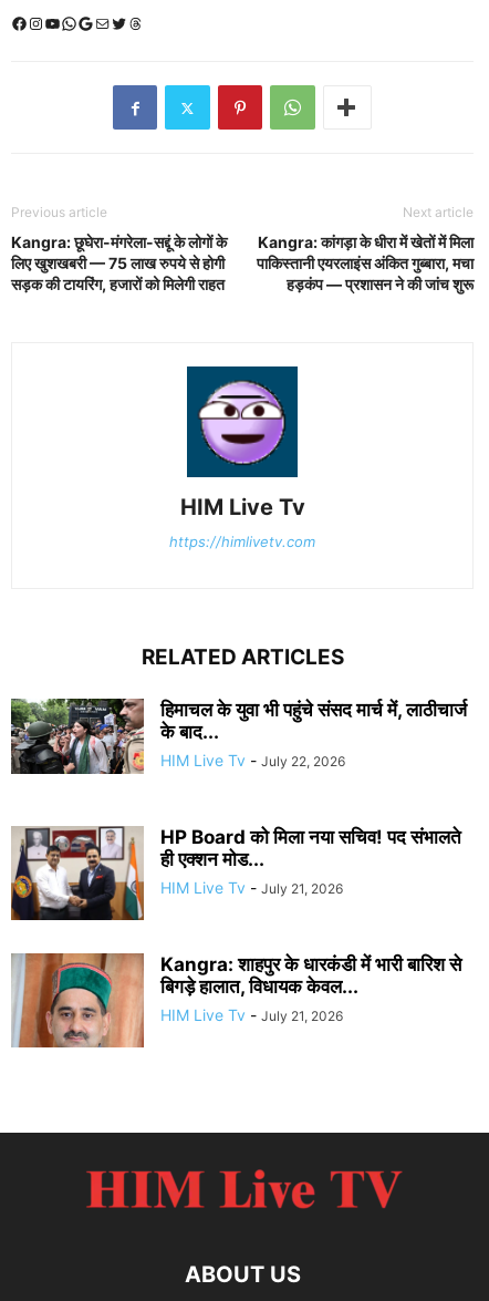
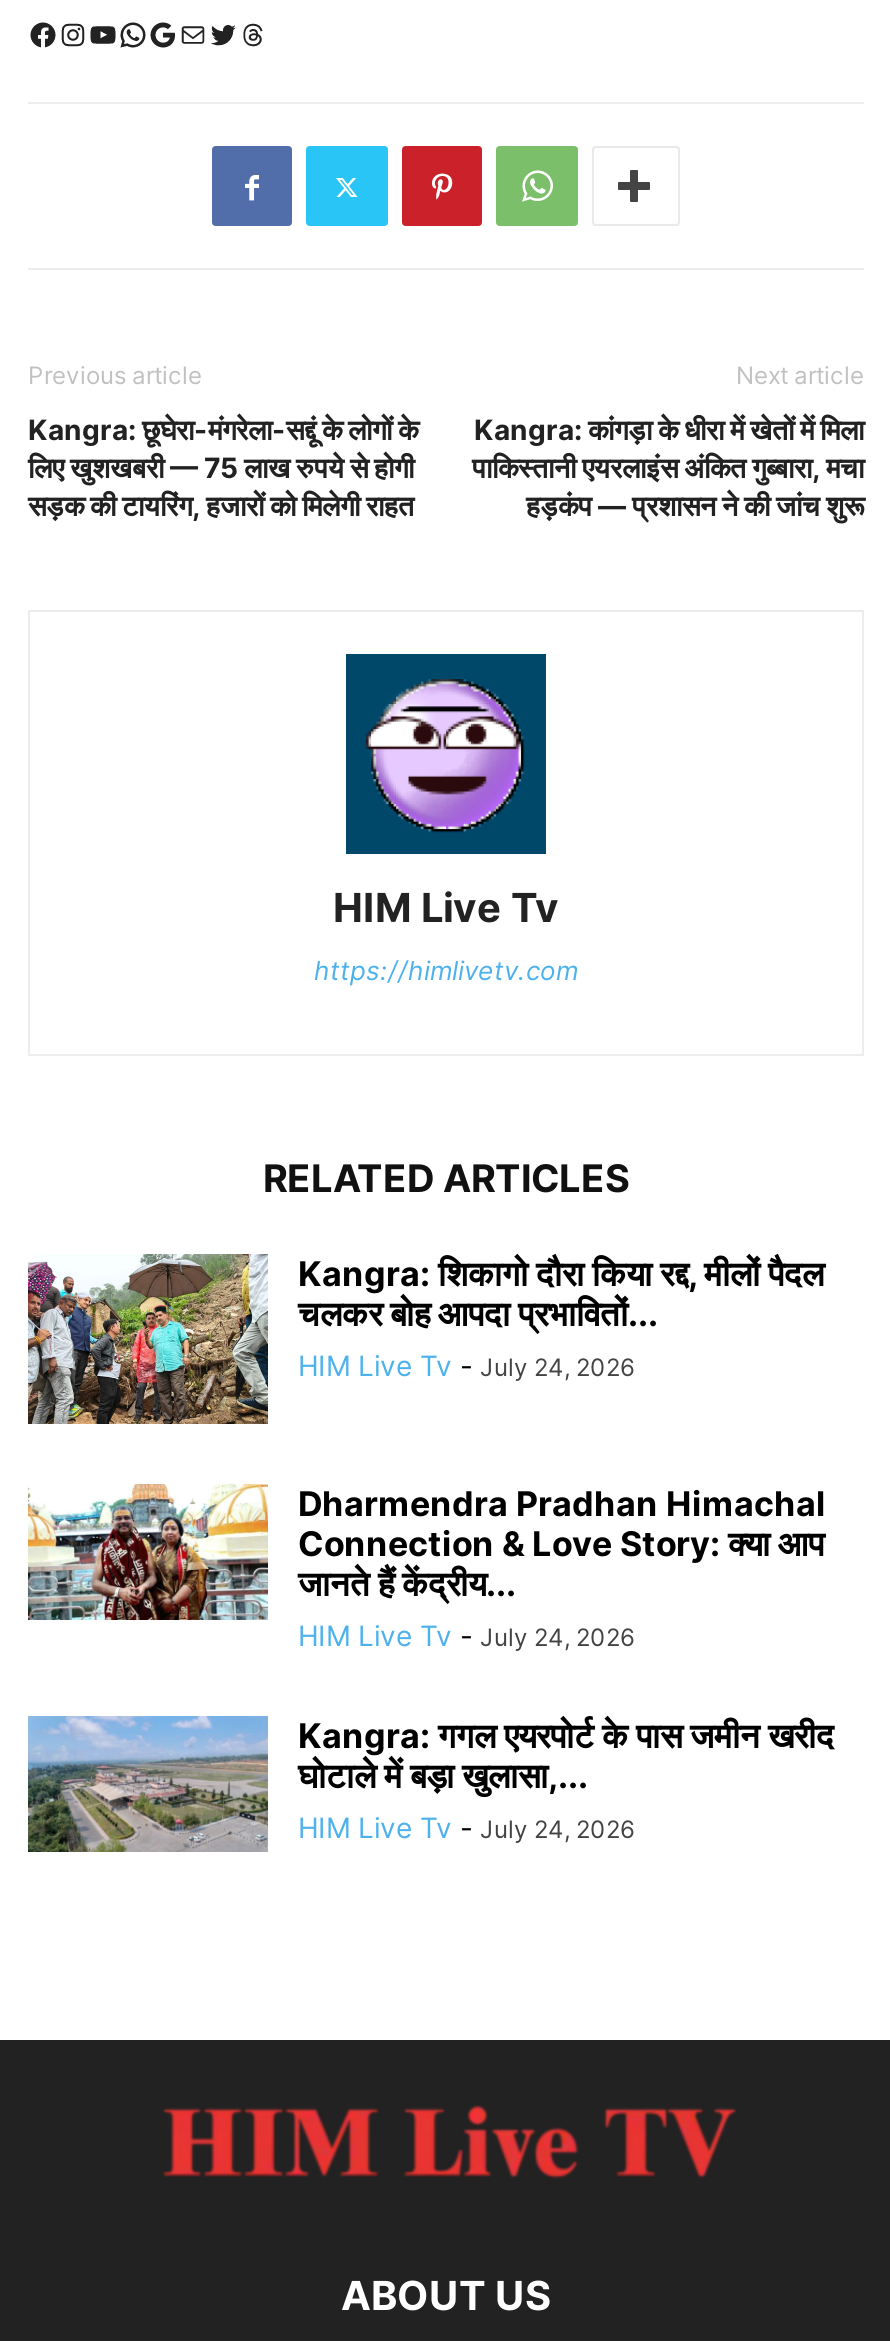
- [image]
- हिमाचल के युवा भी पहुंचे संसद मार्च में, लाठीचार्ज
- के बाद...
- HIM Live Tv - July 22, 2026
+ [image]
+ Kangra: शिकागो दौरा किया रद्द, मीलों पैदल
+ चलकर बोह आपदा प्रभावितों...
+ HIM Live Tv - July 24, 2026

- [image]
- HP Board को मिला नया सचिव! पद संभालते
- ही एक्शन मोड...
- HIM Live Tv - July 21, 2026
+ [image]
+ Dharmendra Pradhan Himachal
+ Connection & Love Story: क्या आप
+ जानते हैं केंद्रीय...
+ HIM Live Tv - July 24, 2026

- [image]
- Kangra: शाहपुर के धारकंडी में भारी बारिश से
- बिगड़े हालात, विधायक केवल...
- HIM Live Tv - July 21, 2026
+ [image]
+ Kangra: गगल एयरपोर्ट के पास जमीन खरीद
+ घोटाले में बड़ा खुलासा,...
+ HIM Live Tv - July 24, 2026
